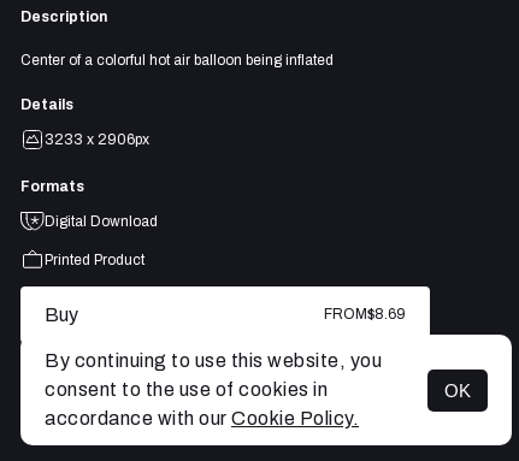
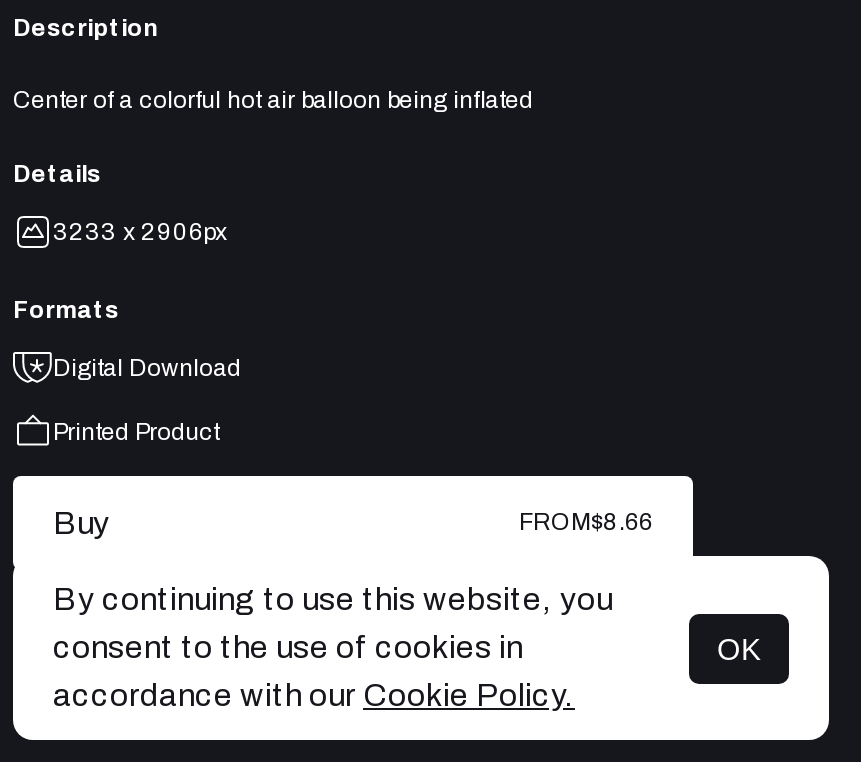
- FROM$8.69
+ FROM$8.66
